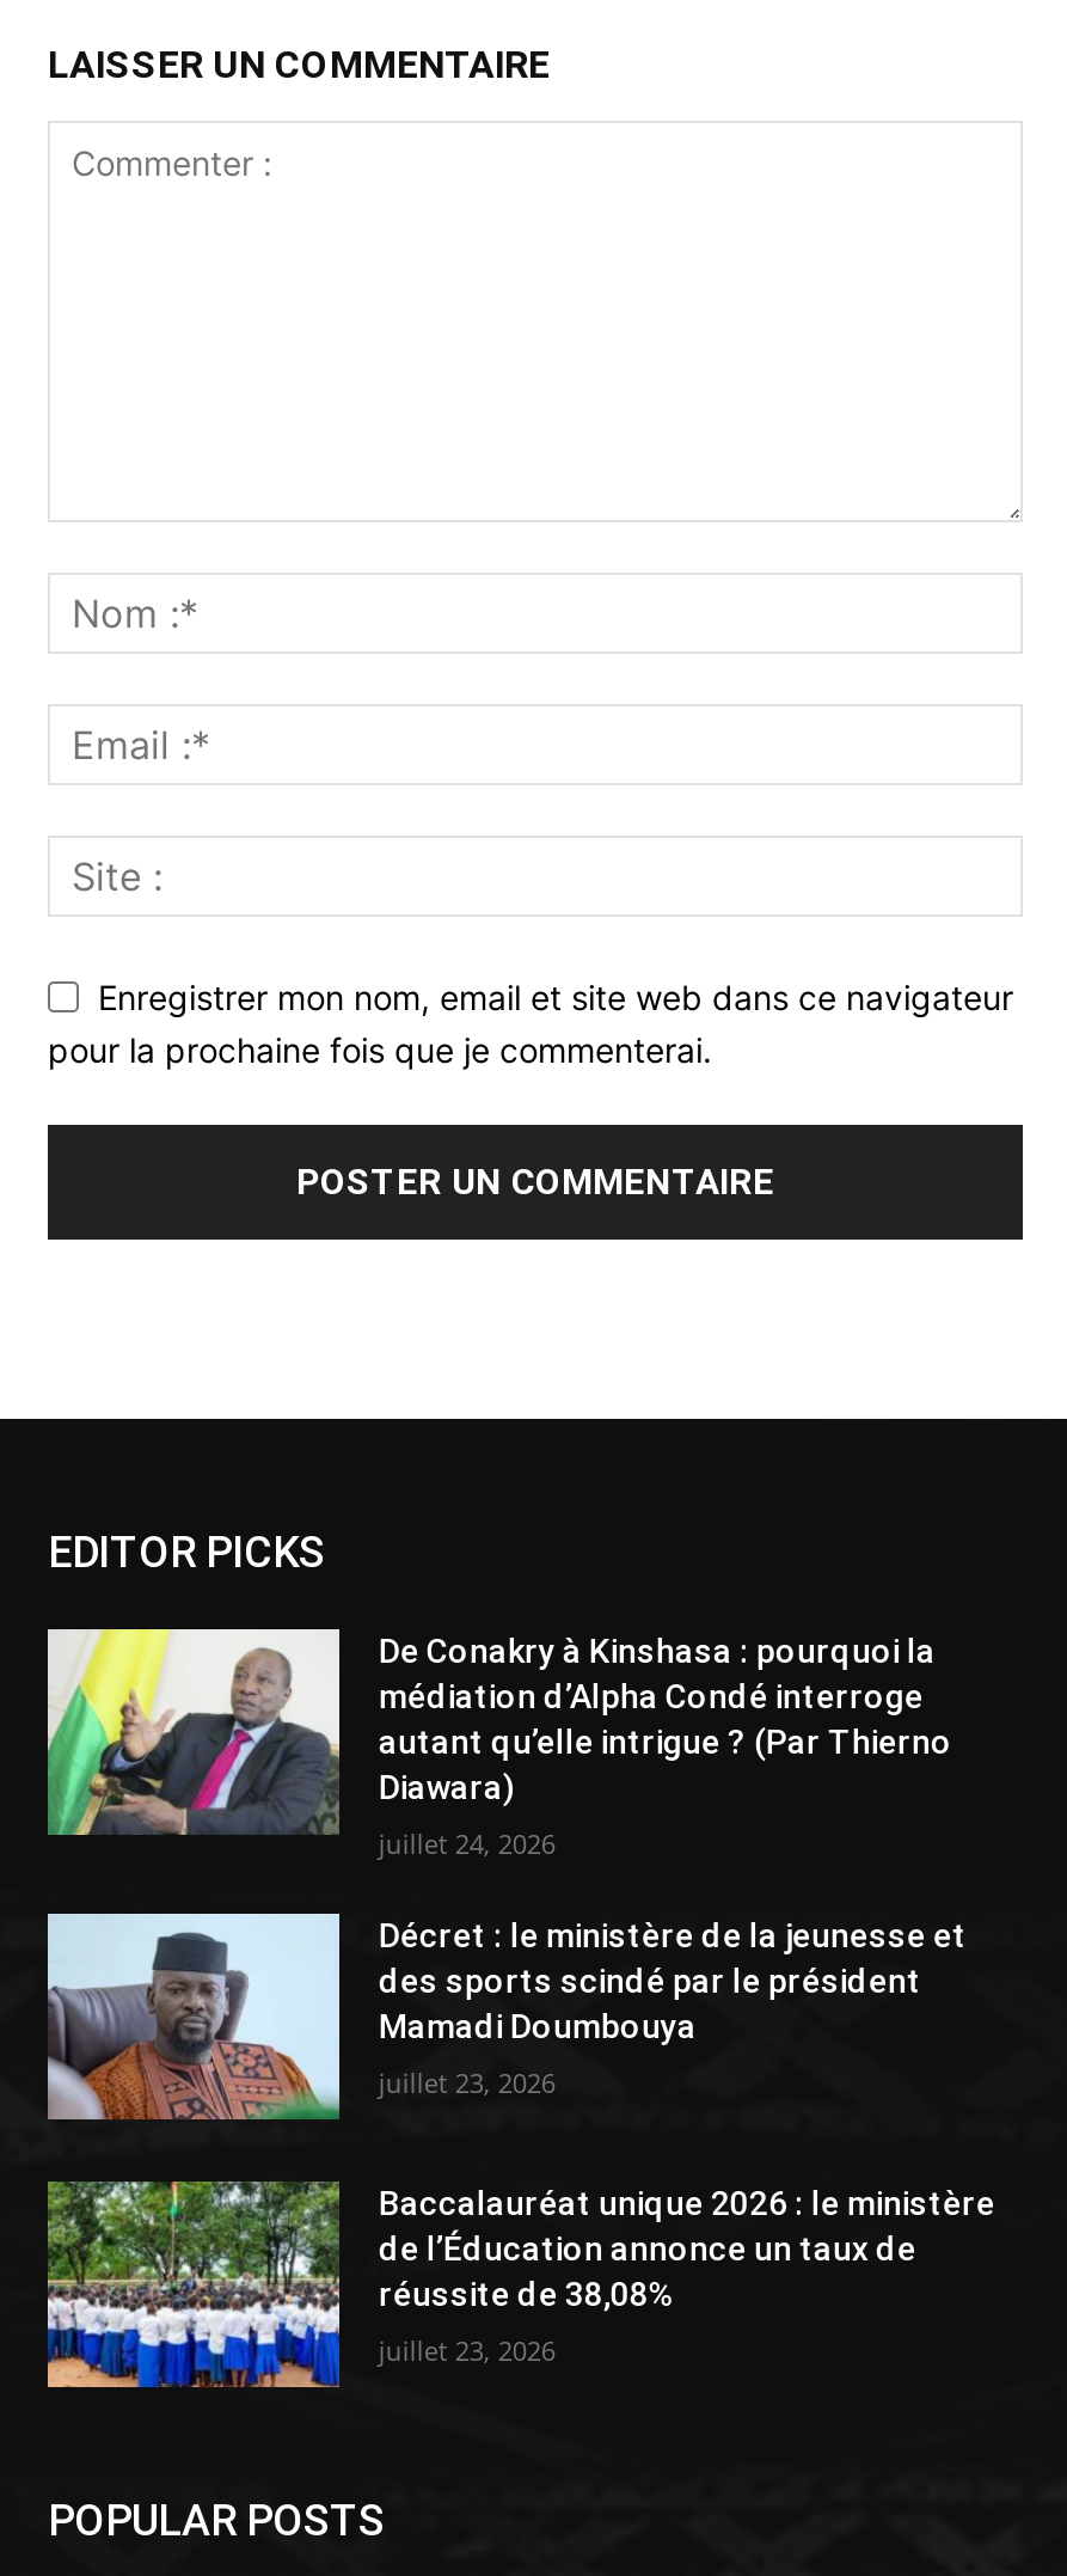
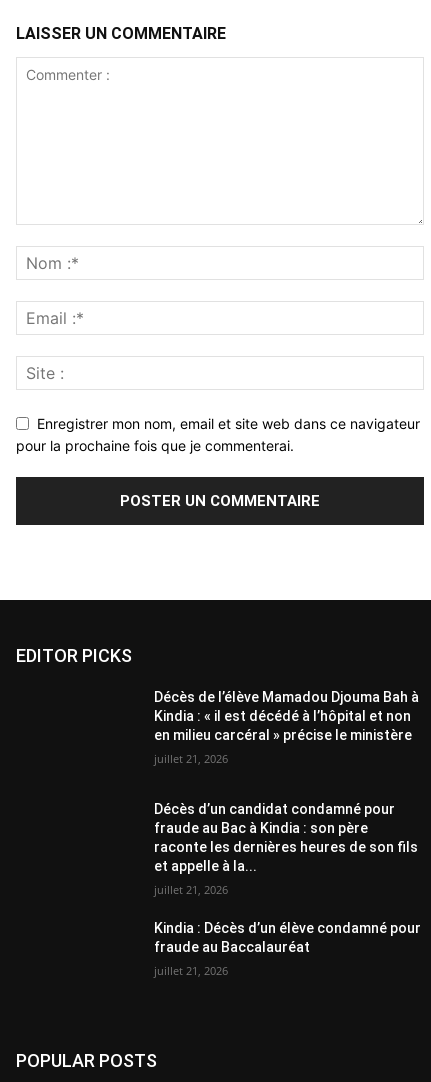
- [image]

- De Conakry à Kinshasa : pourquoi la
- médiation d’Alpha Condé interroge
- autant qu’elle intrigue ? (Par Thierno
- Diawara)
+ Décès de l’élève Mamadou Djouma Bah à
+ Kindia : « il est décédé à l’hôpital et non
+ en milieu carcéral » précise le ministère

- juillet 24, 2026
+ juillet 21, 2026

- [image]

- Décret : le ministère de la jeunesse et
- des sports scindé par le président
- Mamadi Doumbouya
+ Décès d’un candidat condamné pour
+ fraude au Bac à Kindia : son père
+ raconte les dernières heures de son fils
+ et appelle à la...

- juillet 23, 2026
+ juillet 21, 2026

- [image]

- Baccalauréat unique 2026 : le ministère
- de l’Éducation annonce un taux de
- réussite de 38,08%
+ Kindia : Décès d’un élève condamné pour
+ fraude au Baccalauréat

- juillet 23, 2026
+ juillet 21, 2026
